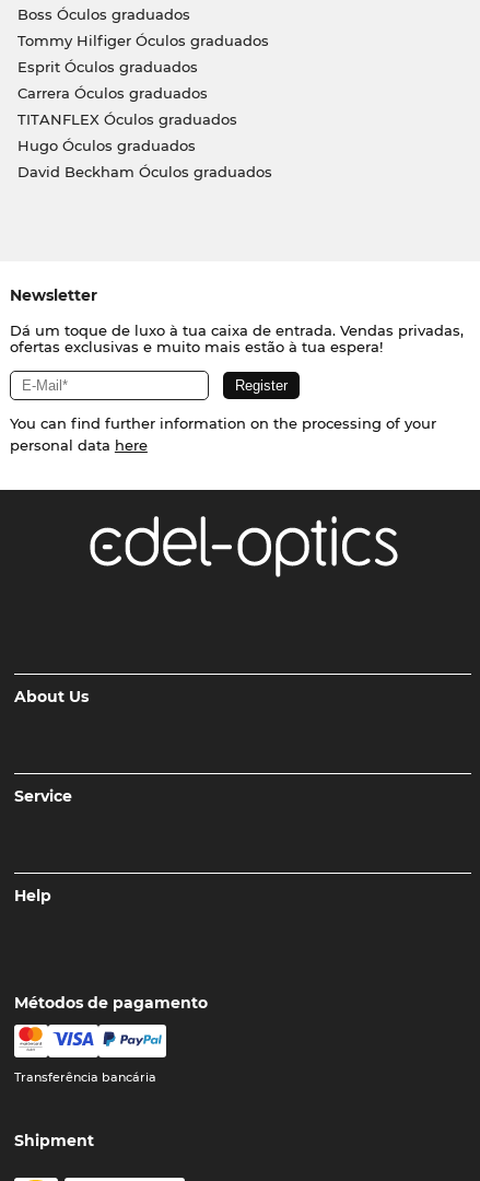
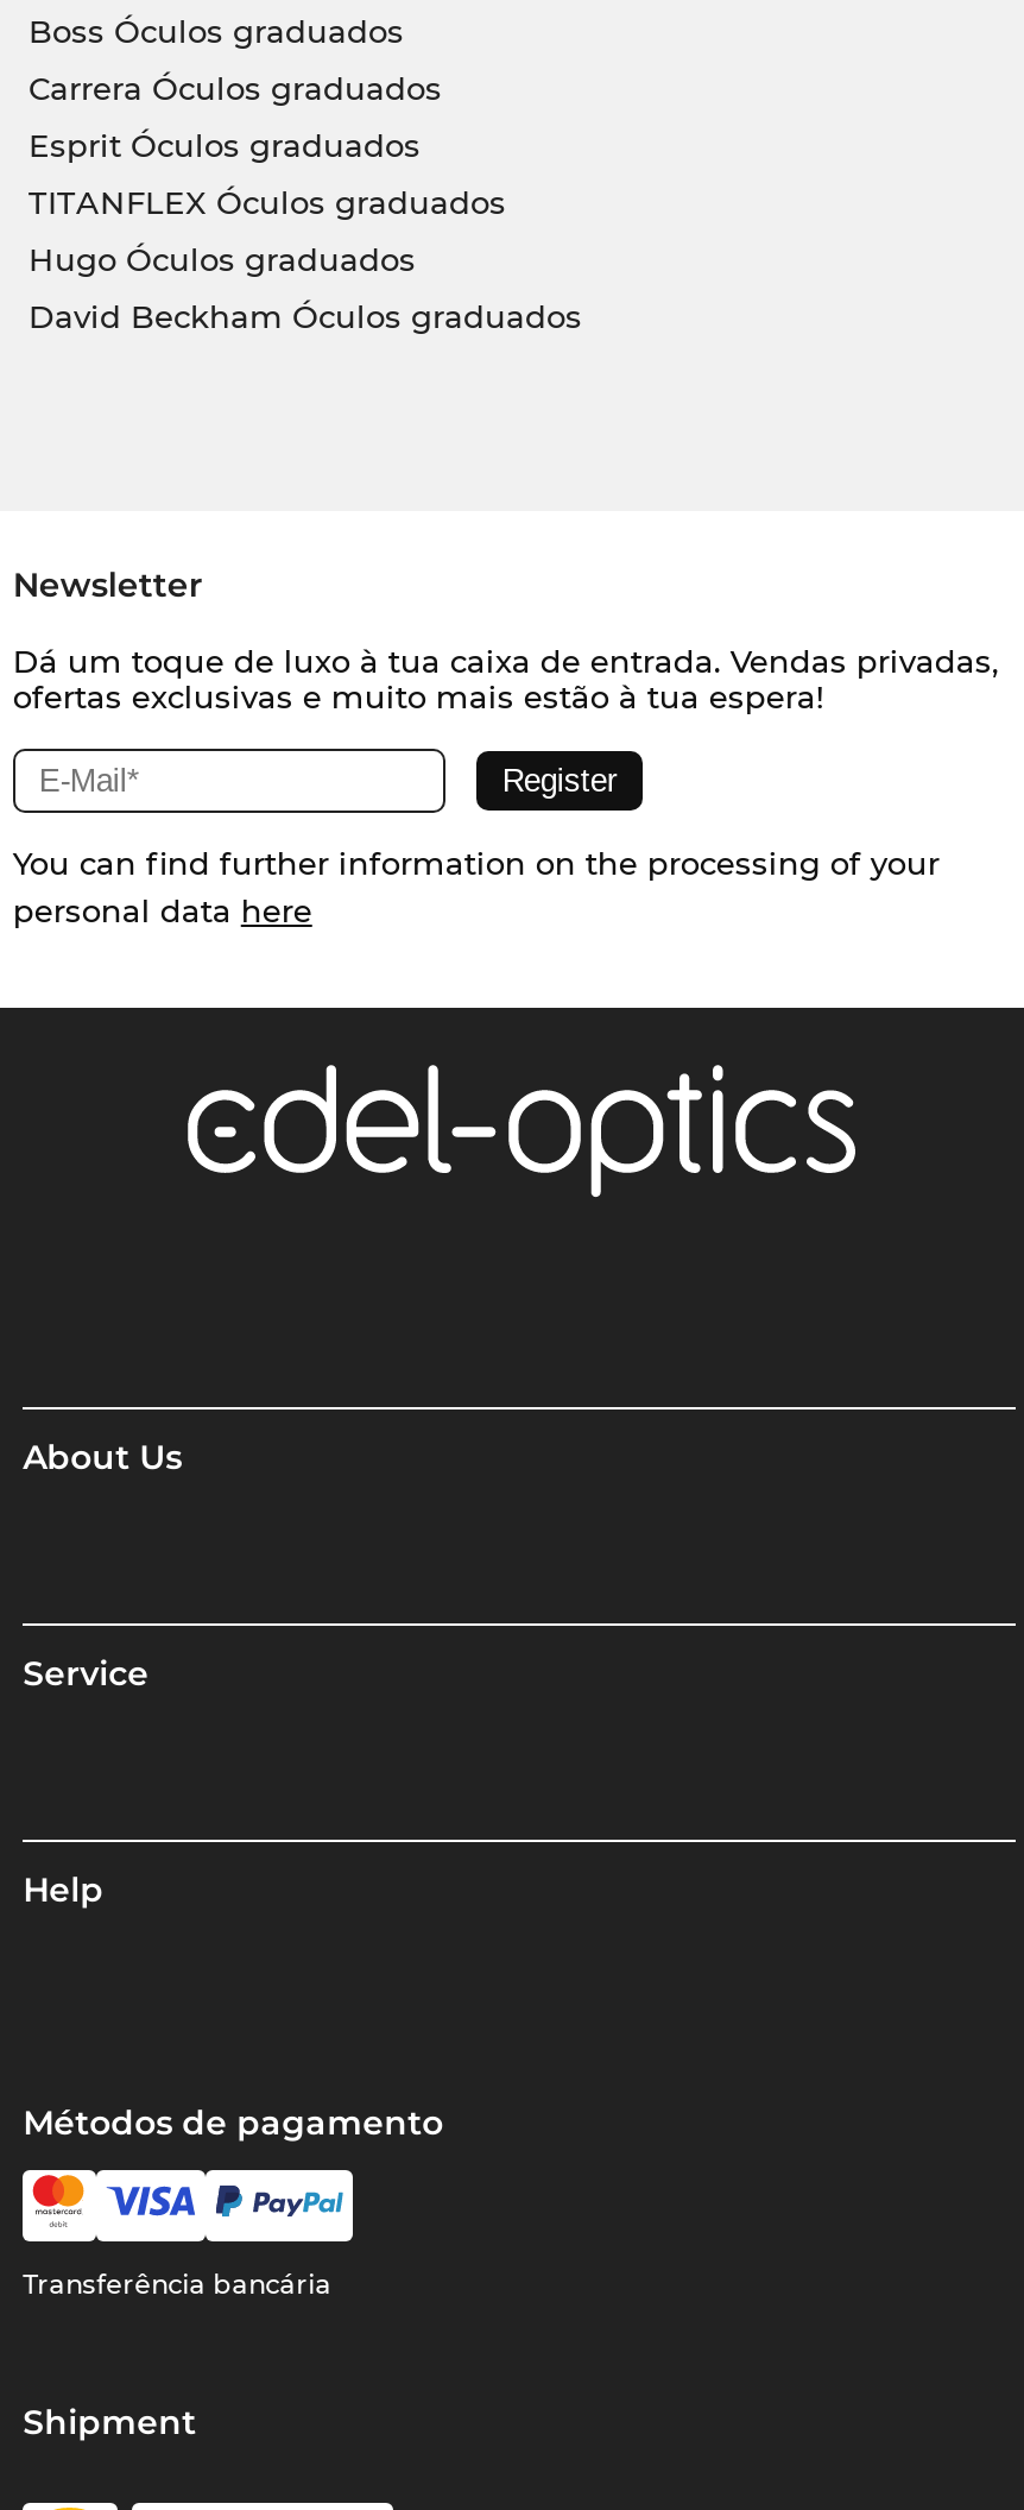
- Tommy Hilfiger Óculos graduados

moved up: Carrera Óculos graduados
